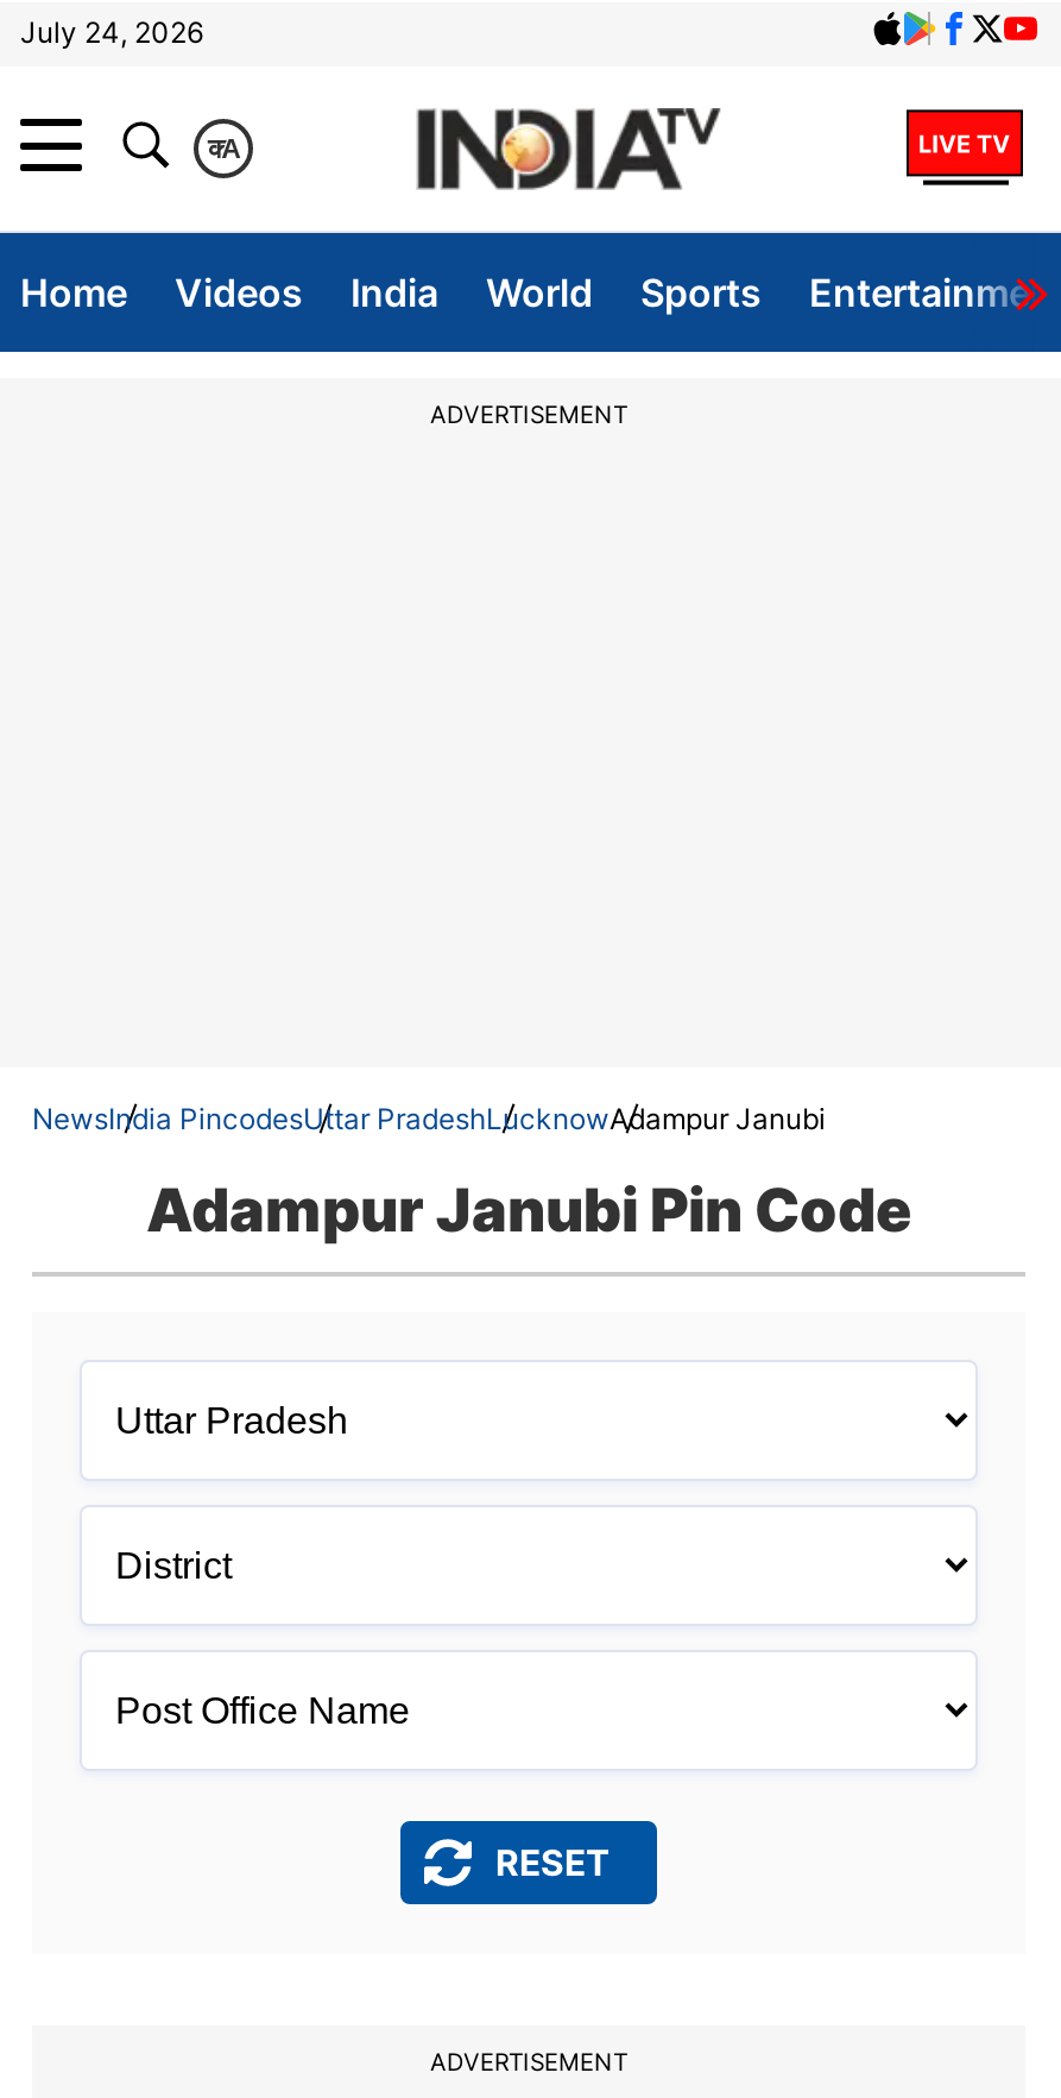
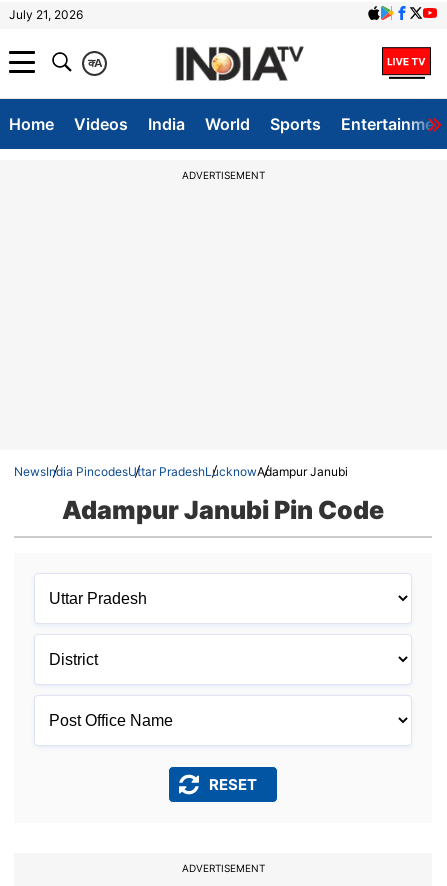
- July 24, 2026
+ July 21, 2026
